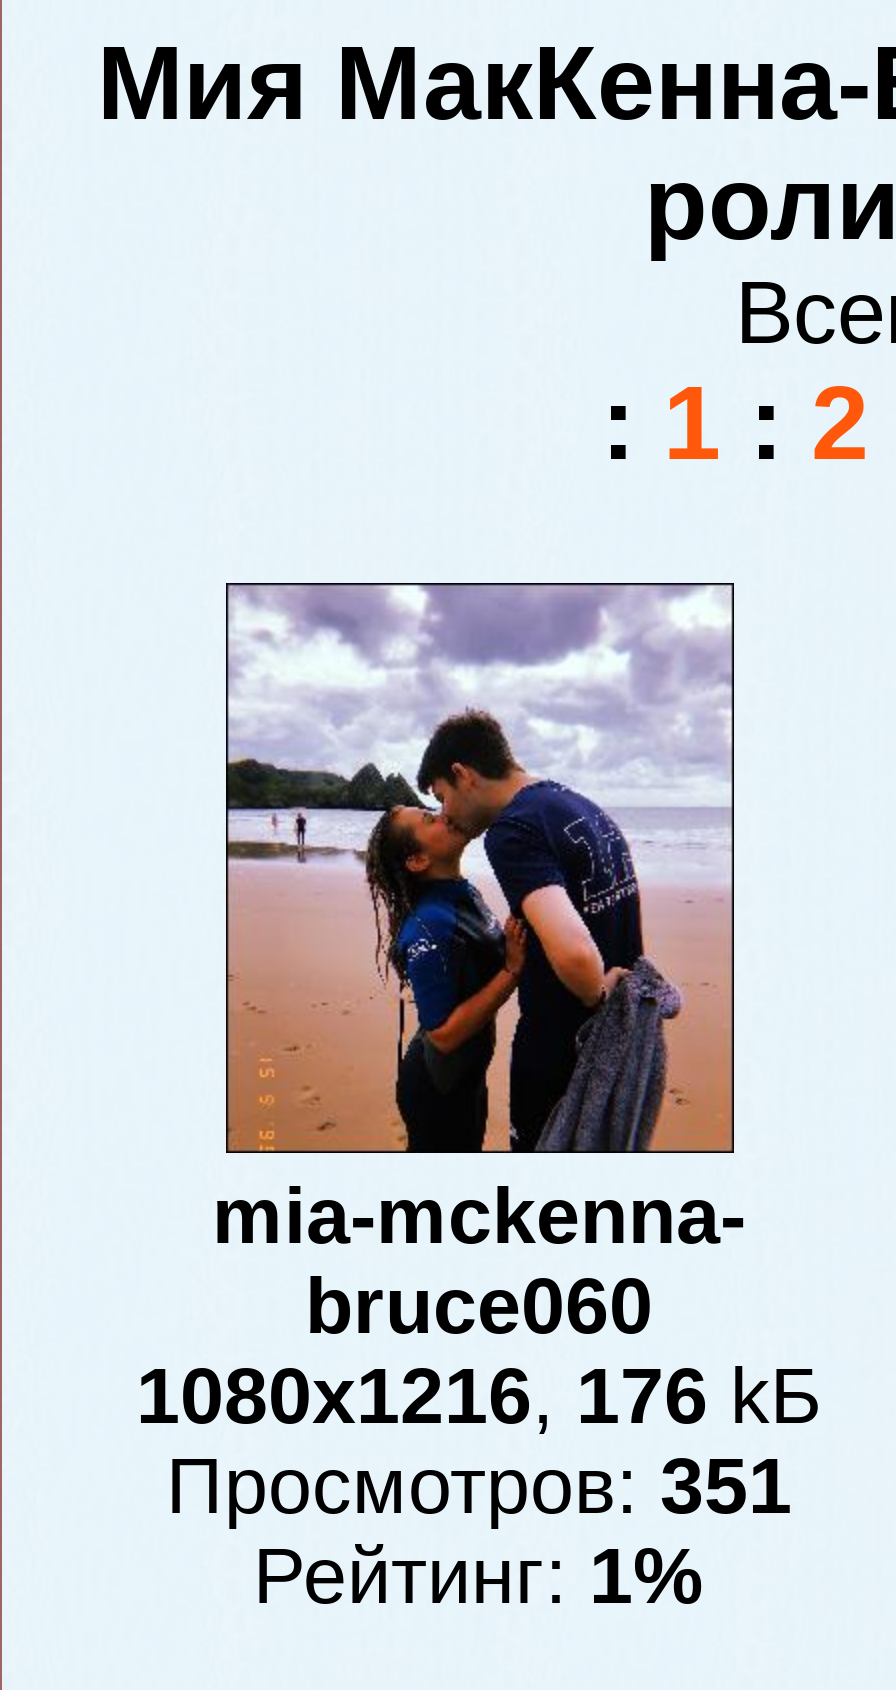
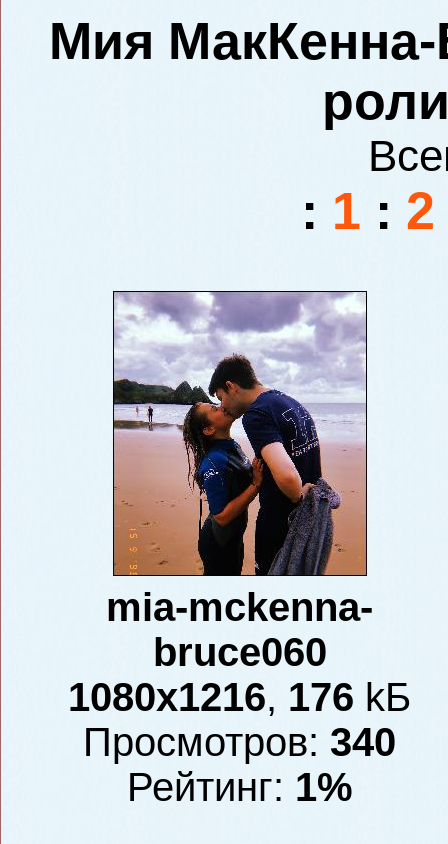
- Просмотров: 351
+ Просмотров: 340
